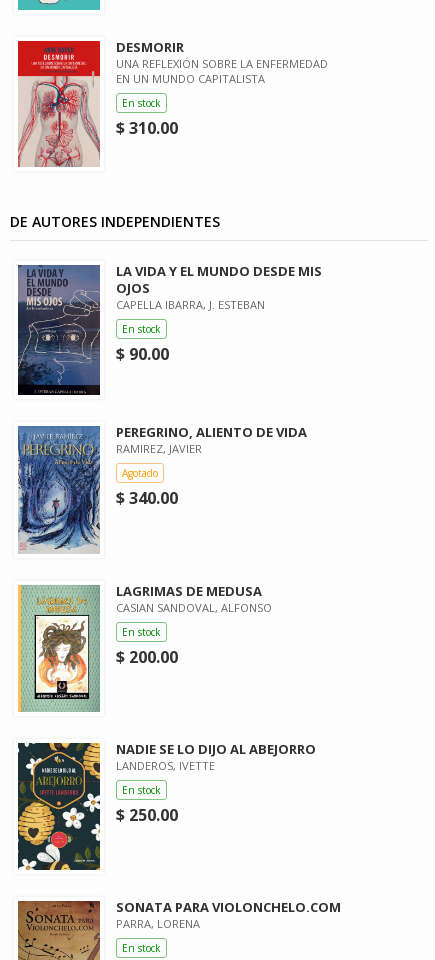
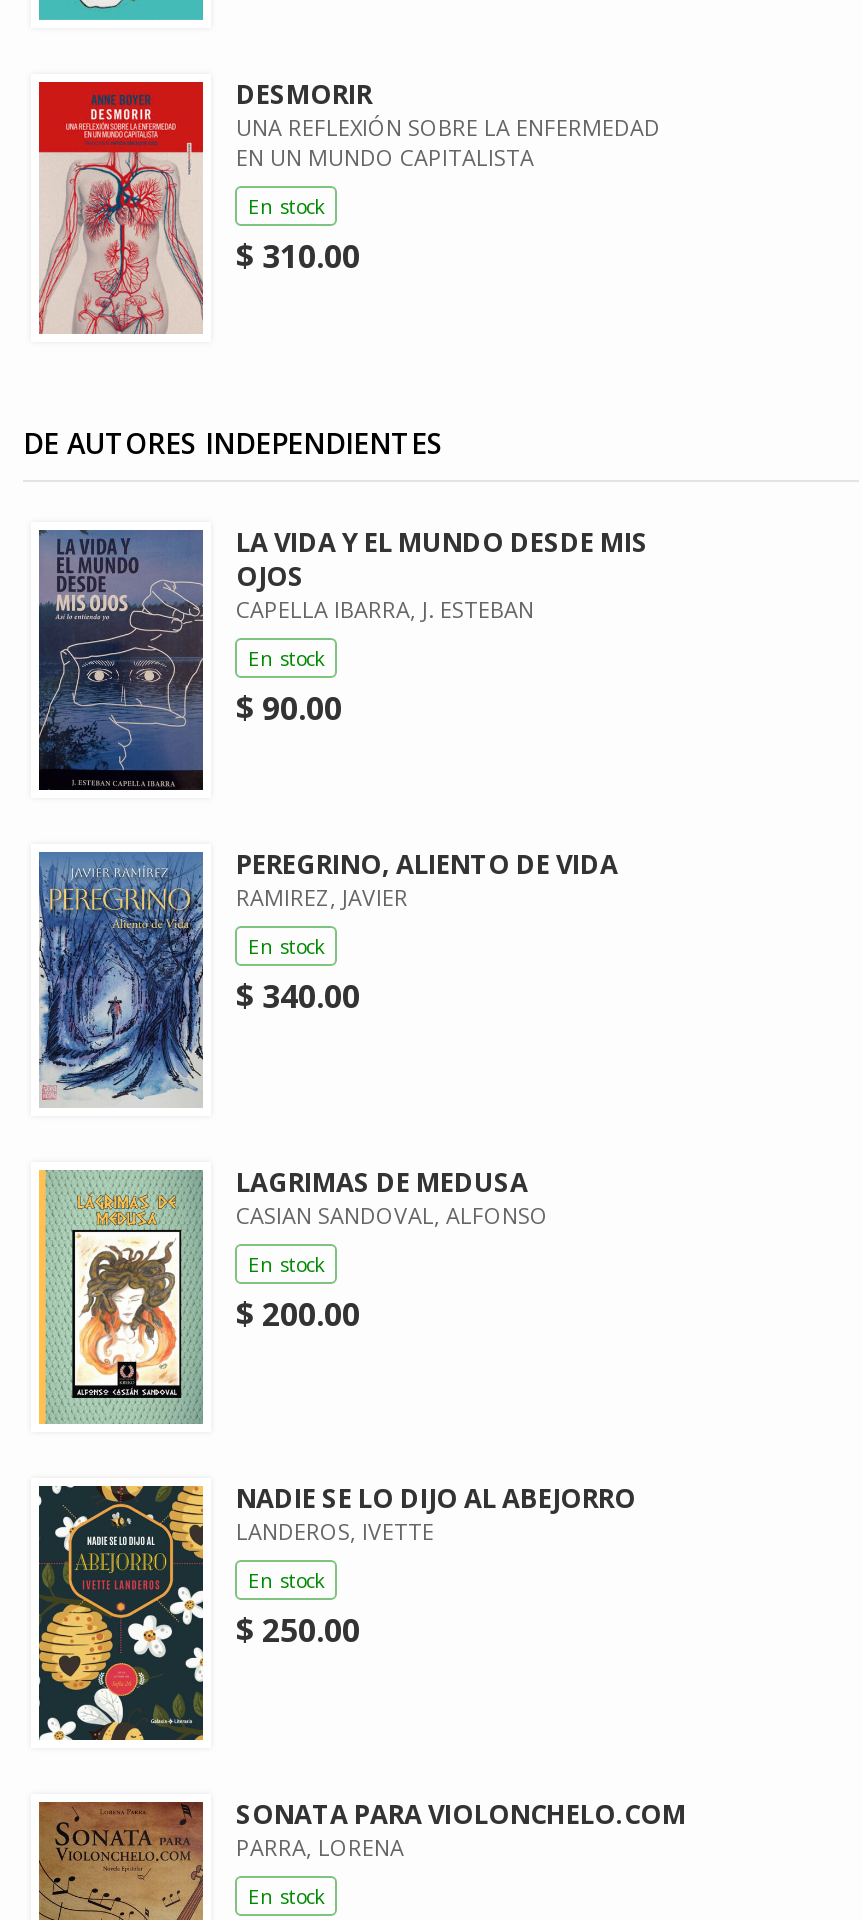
- Agotado
+ En stock
